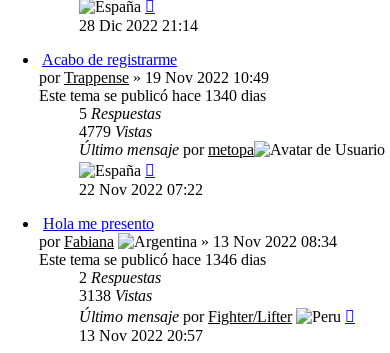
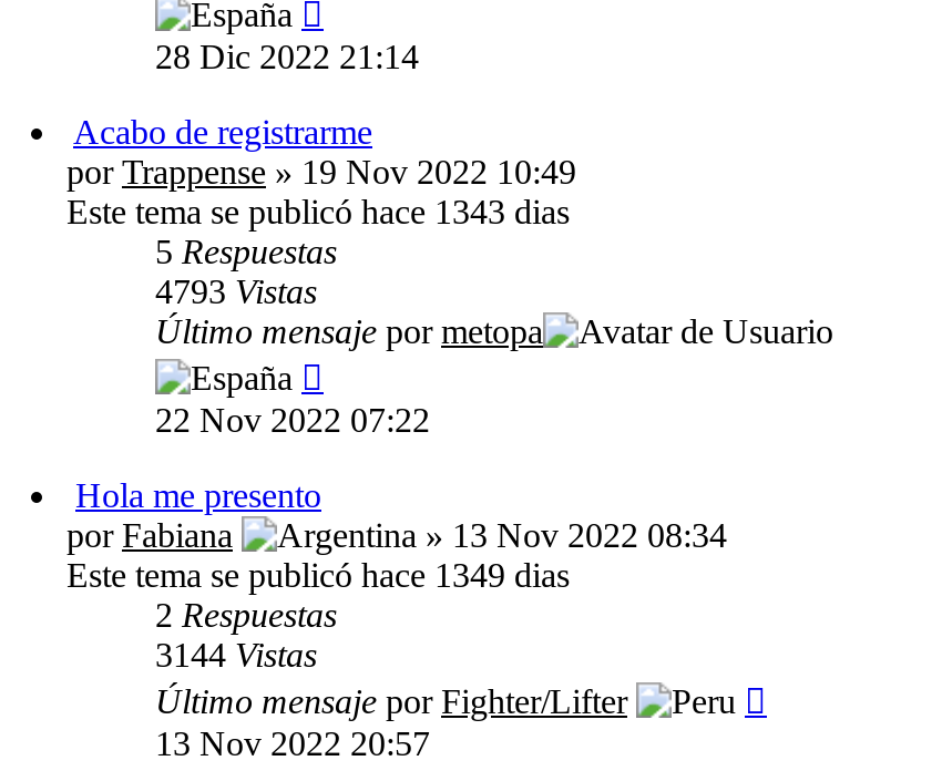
- Este tema se publicó hace 1340 dias
+ Este tema se publicó hace 1343 dias

- 4779Vistas
+ 4793Vistas

- Este tema se publicó hace 1346 dias
+ Este tema se publicó hace 1349 dias

- 3138Vistas
+ 3144Vistas
